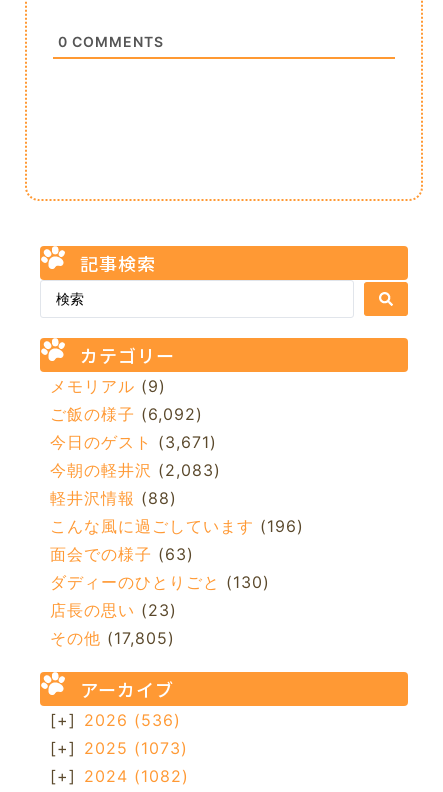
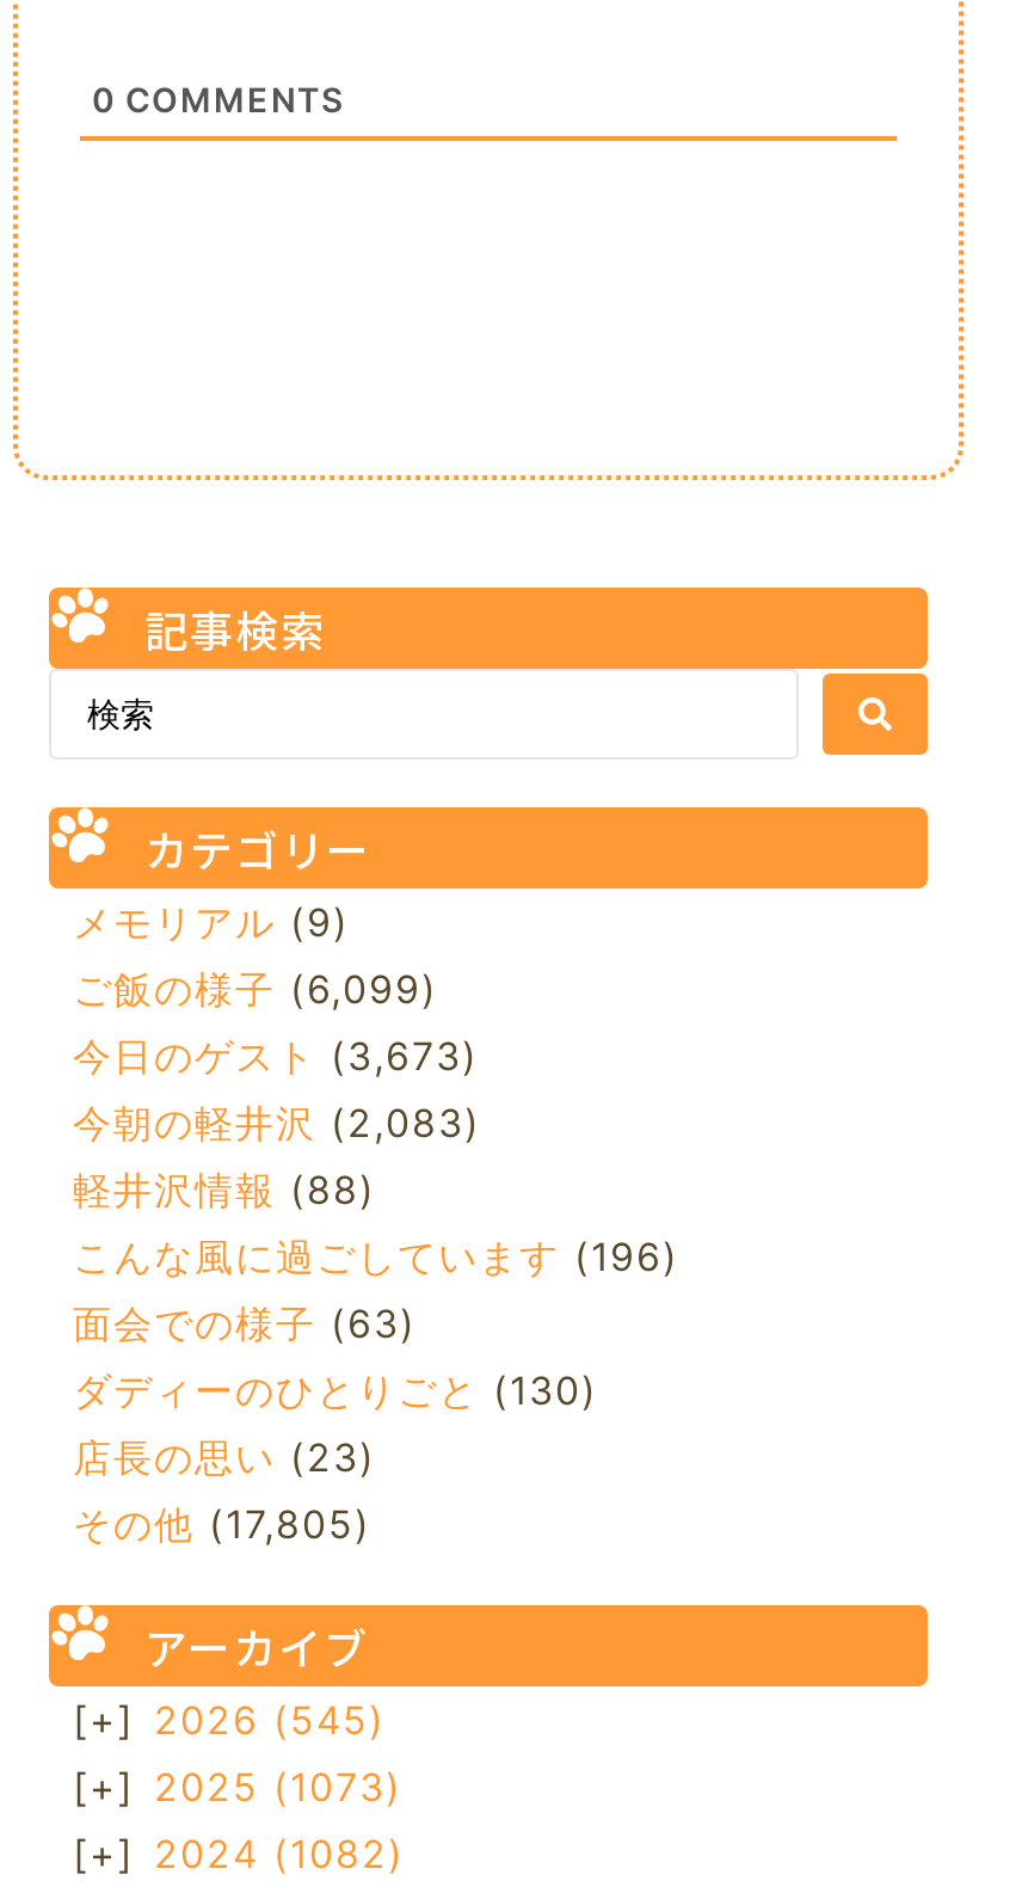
- ご飯の様子(6,092)
+ ご飯の様子(6,099)

- 今日のゲスト(3,671)
+ 今日のゲスト(3,673)

- [+] 2026 (536)
+ [+] 2026 (545)
